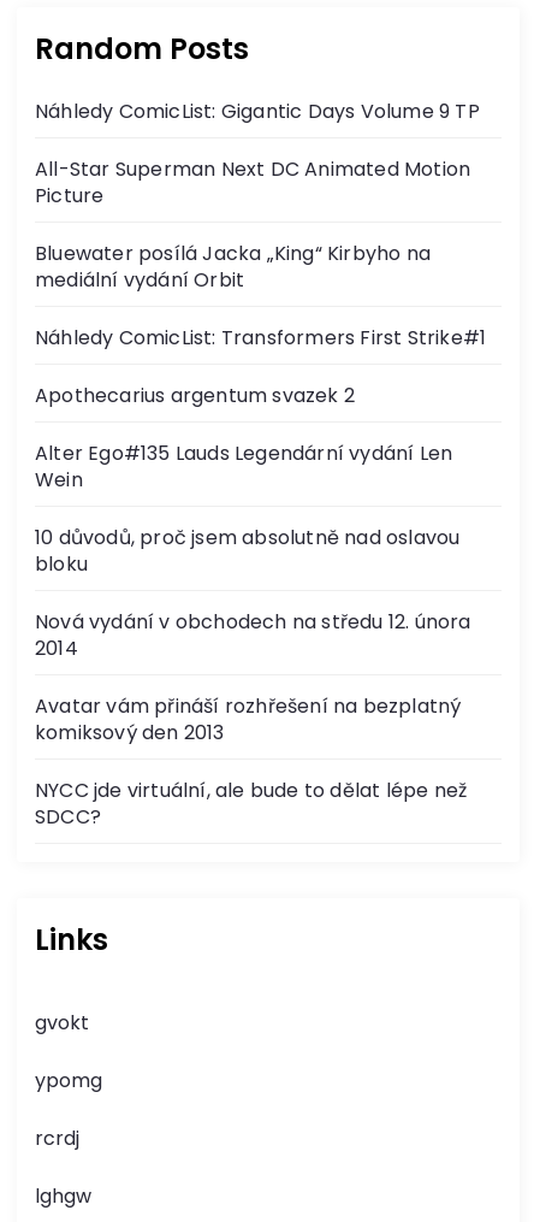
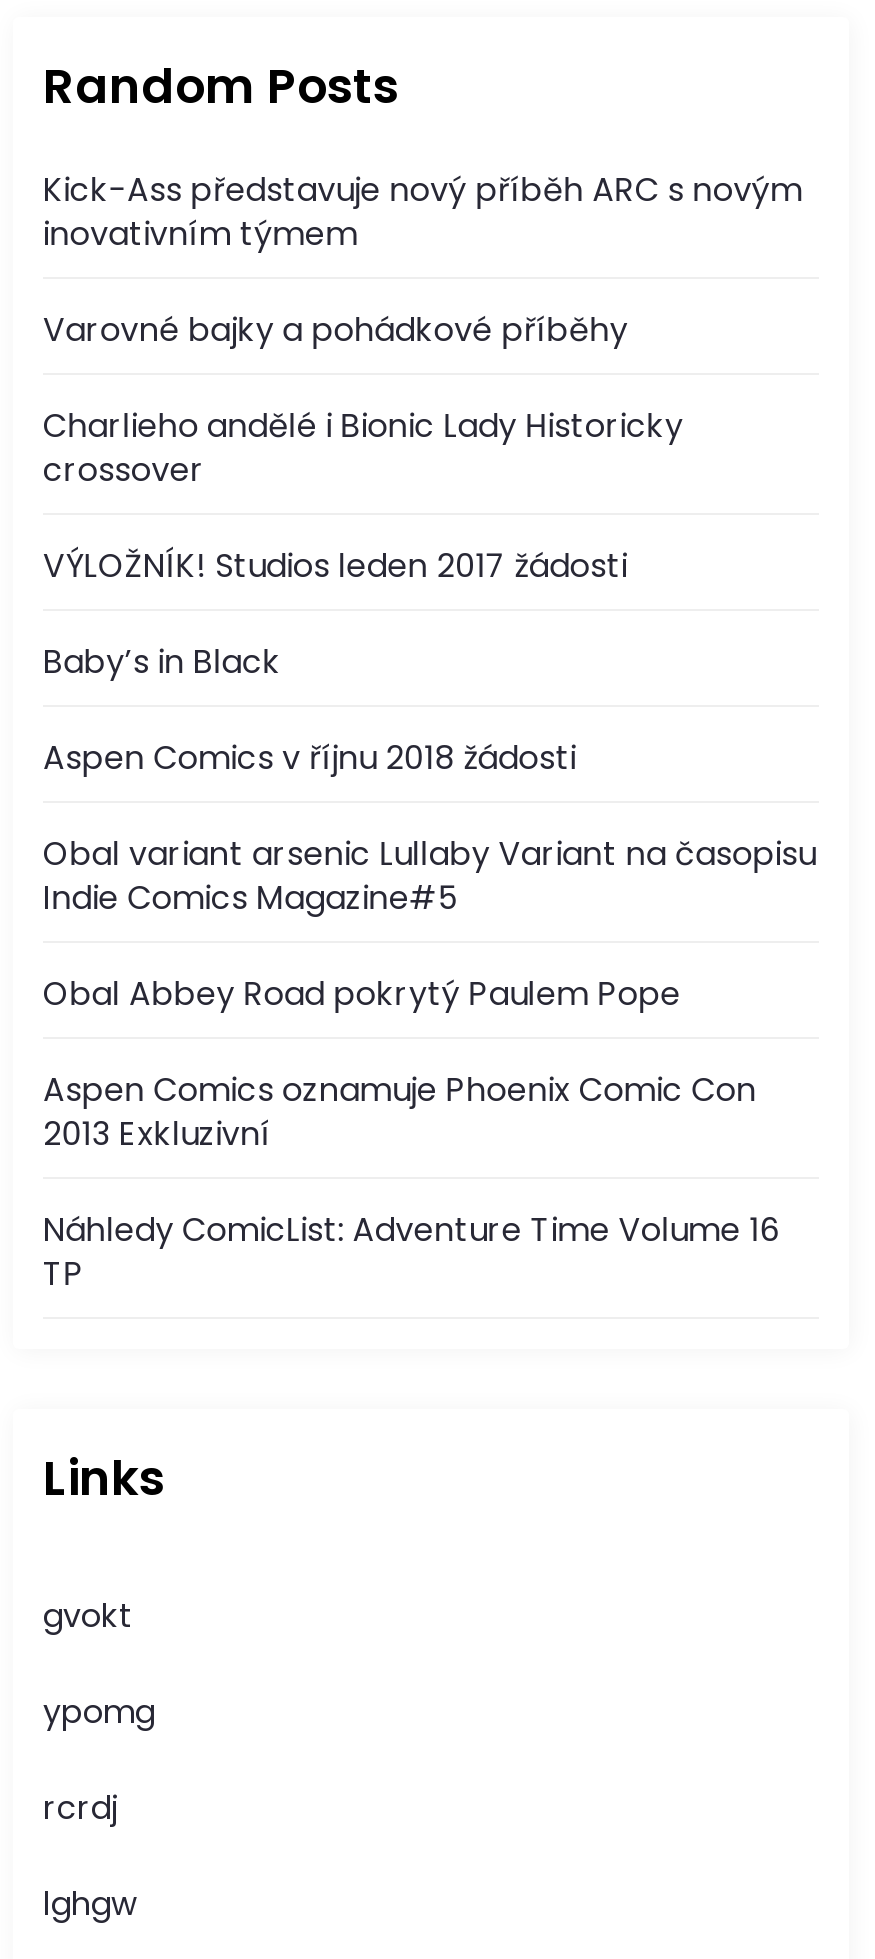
- Náhledy ComicList: Gigantic Days Volume 9 TP
+ Kick-Ass představuje nový příběh ARC s novým
+ inovativním týmem

- All-Star Superman Next DC Animated Motion
- Picture
+ Varovné bajky a pohádkové příběhy

- Bluewater posílá Jacka „King“ Kirbyho na
- mediální vydání Orbit
+ Charlieho andělé i Bionic Lady Historicky
+ crossover

- Náhledy ComicList: Transformers First Strike#1
+ VÝLOŽNÍK! Studios leden 2017 žádosti

- Apothecarius argentum svazek 2
+ Baby’s in Black

- Alter Ego#135 Lauds Legendární vydání Len
- Wein
+ Aspen Comics v říjnu 2018 žádosti

- 10 důvodů, proč jsem absolutně nad oslavou
- bloku
+ Obal variant arsenic Lullaby Variant na časopisu
+ Indie Comics Magazine#5

- Nová vydání v obchodech na středu 12. února
- 2014
+ Obal Abbey Road pokrytý Paulem Pope

- Avatar vám přináší rozhřešení na bezplatný
- komiksový den 2013
+ Aspen Comics oznamuje Phoenix Comic Con
+ 2013 Exkluzivní

- NYCC jde virtuální, ale bude to dělat lépe než
- SDCC?
+ Náhledy ComicList: Adventure Time Volume 16
+ TP
